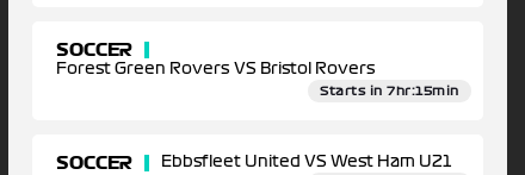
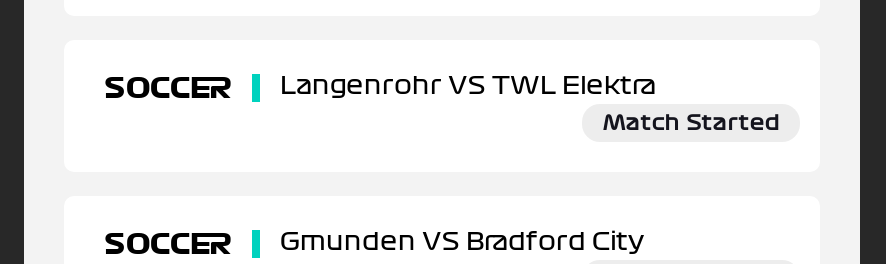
- Forest Green Rovers VS Bristol Rovers
+ Langenrohr VS TWL Elektra

- Starts in 7hr:15min
+ Match Started

- Ebbsfleet United VS West Ham U21
+ Gmunden VS Bradford City
